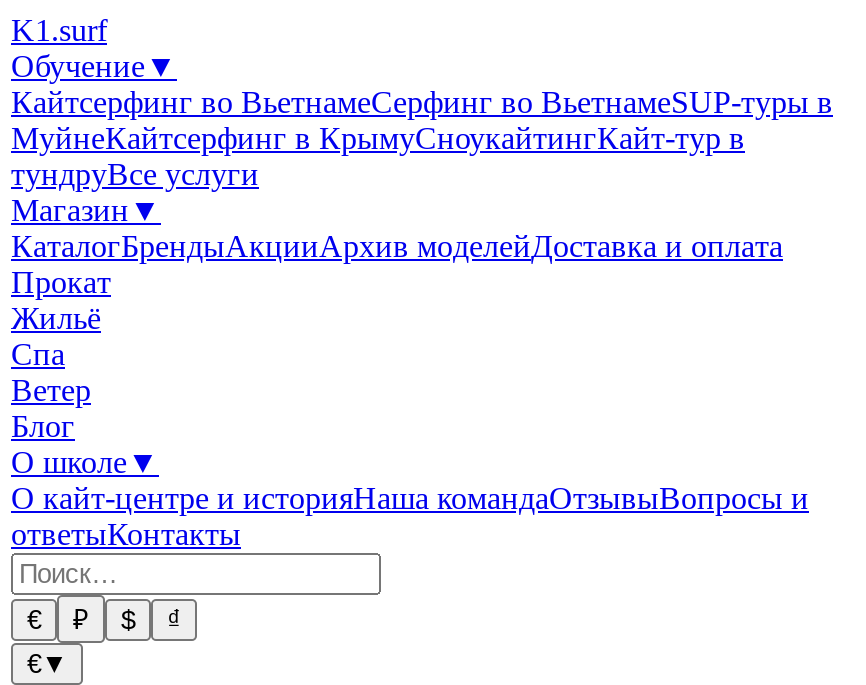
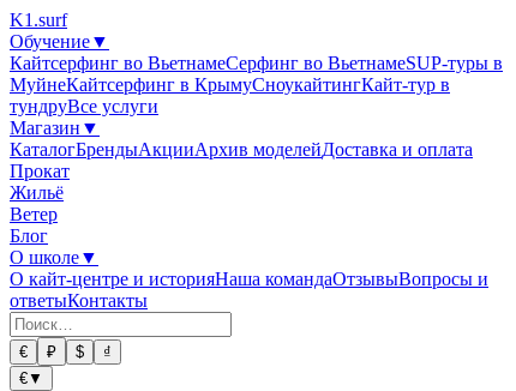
- Спа
